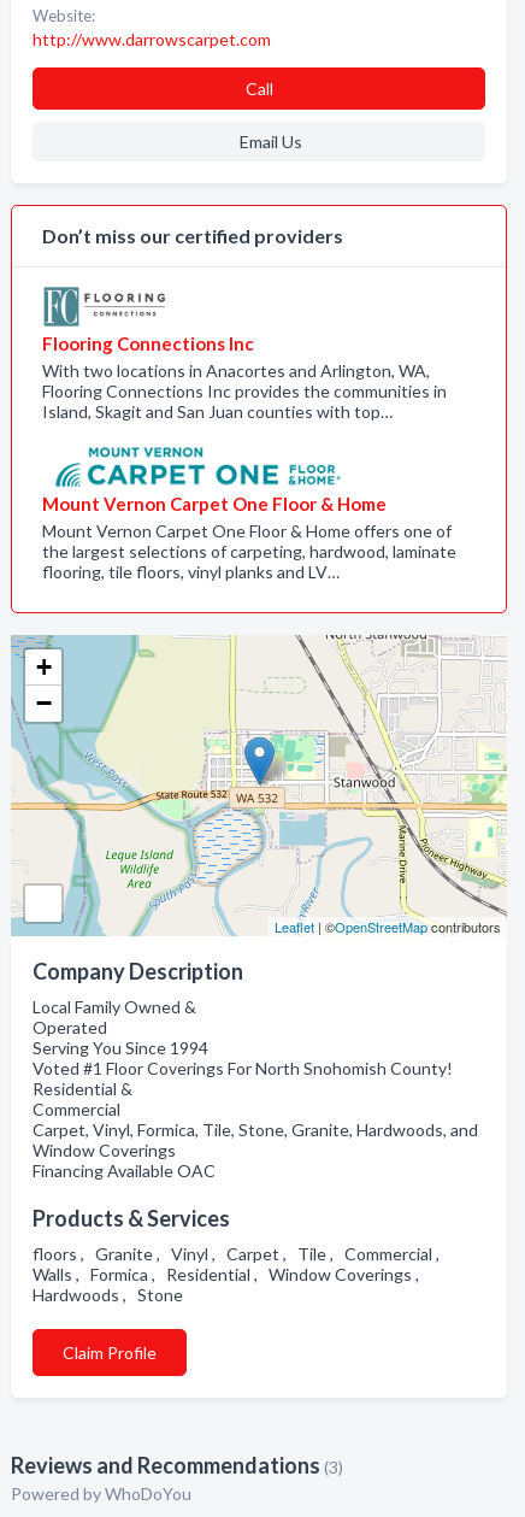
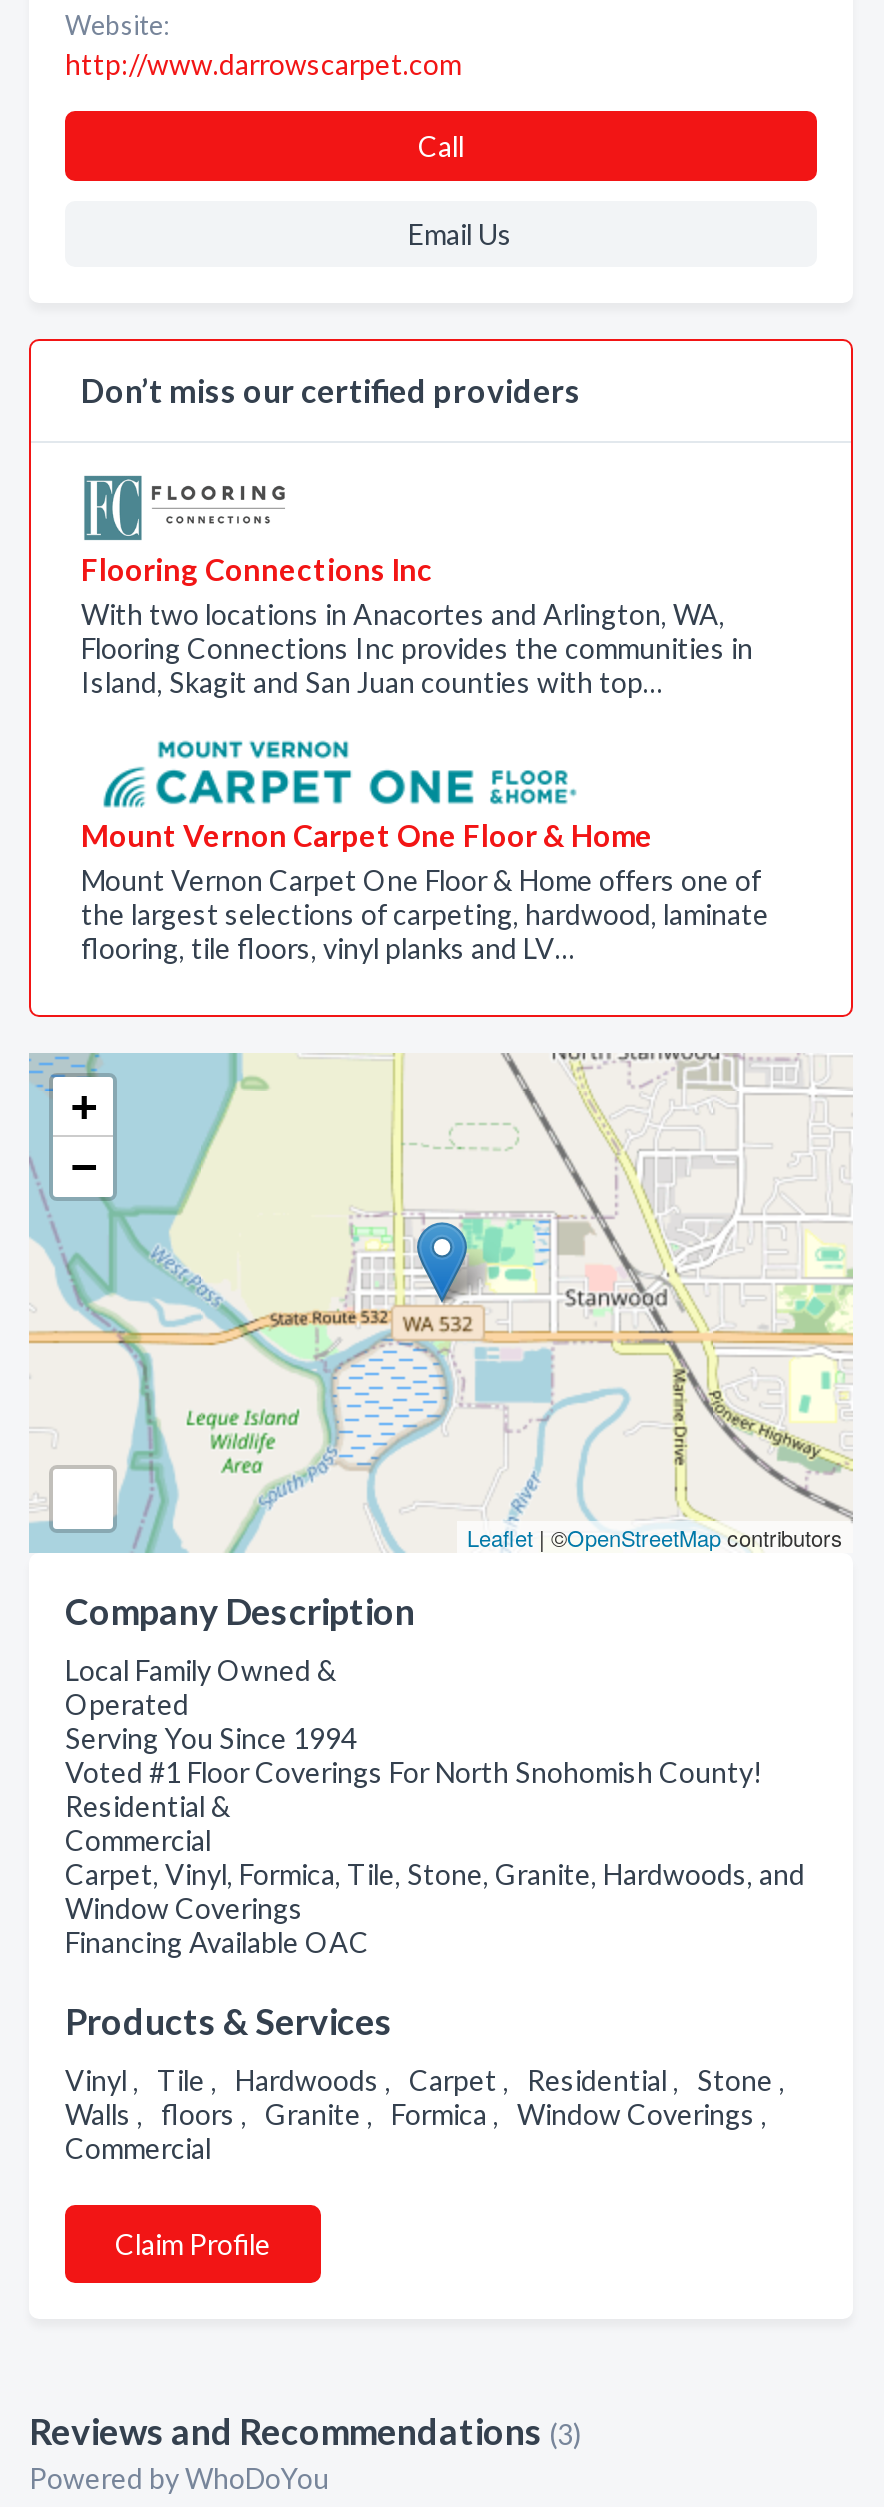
- floors , Granite , Vinyl , Carpet , Tile , Commercial ,
- Walls , Formica , Residential , Window Coverings ,
- Hardwoods , Stone
+ Vinyl , Tile , Hardwoods , Carpet , Residential , Stone ,
+ Walls , floors , Granite , Formica , Window Coverings ,
+ Commercial
